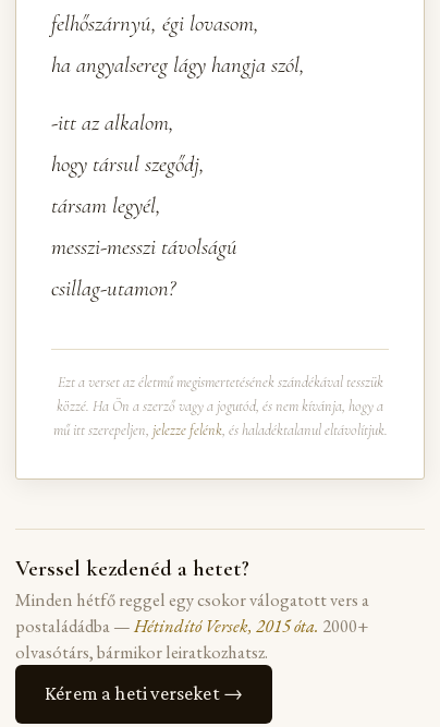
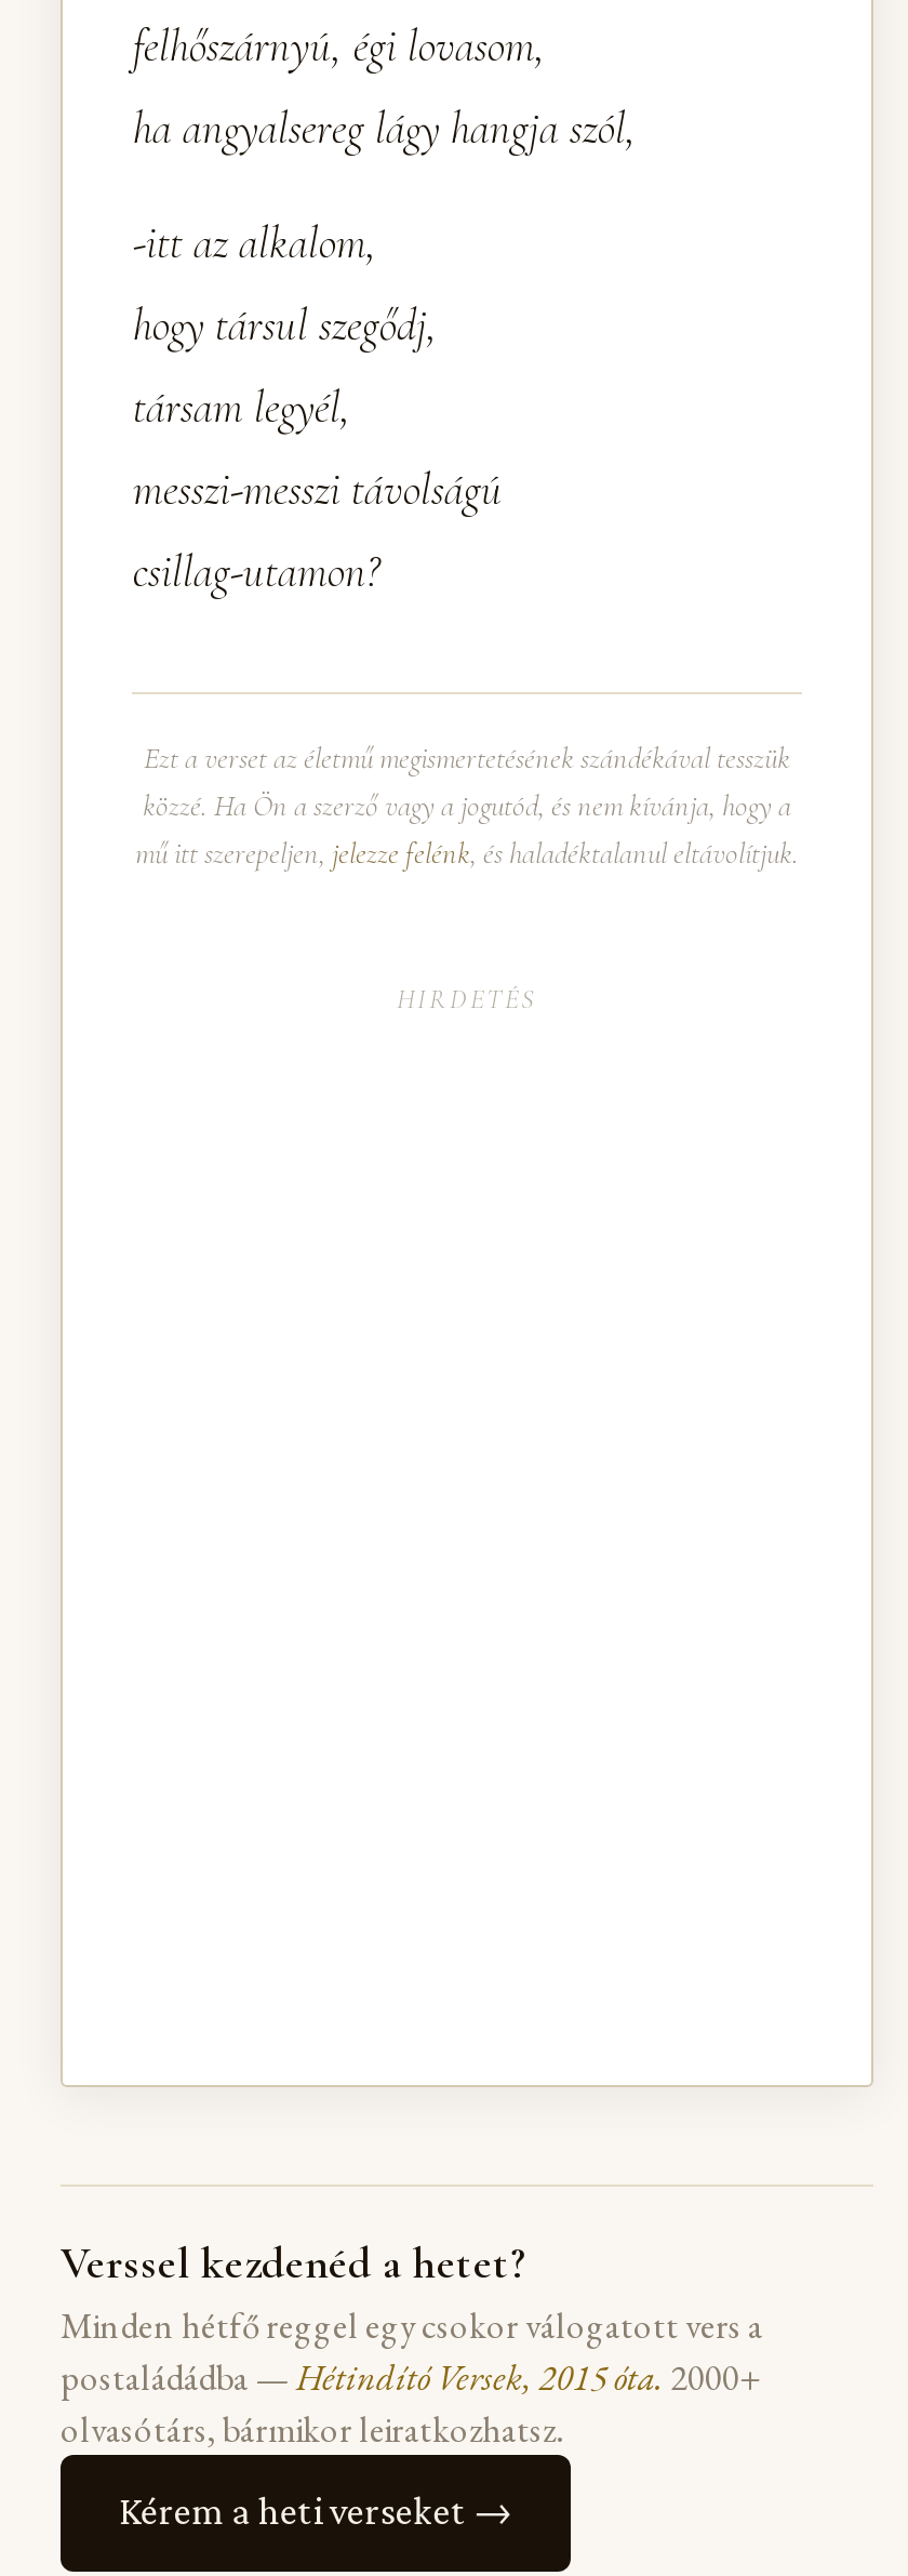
+ HIRDETÉS
